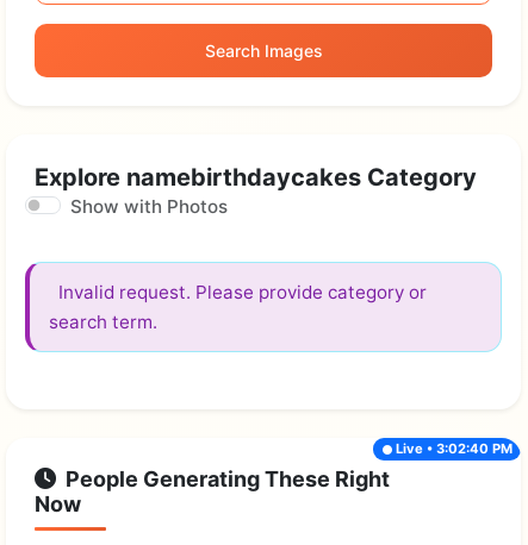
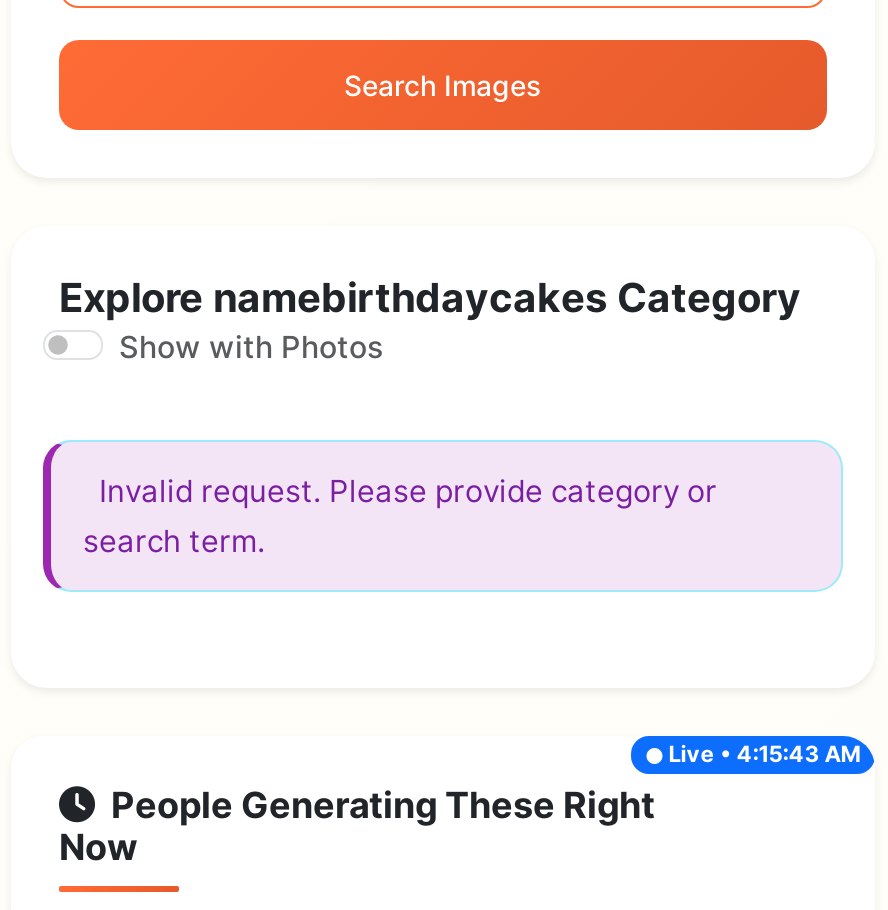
- Live • 3:02:40 PM
+ Live • 4:15:43 AM
